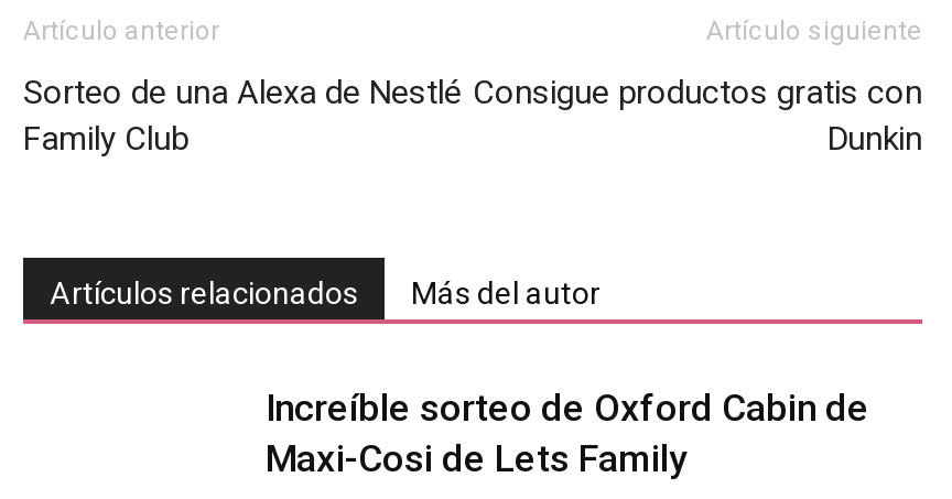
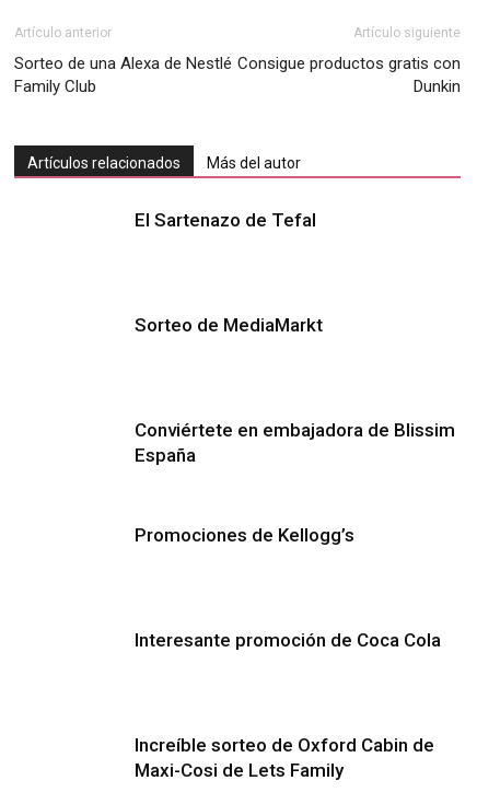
+ El Sartenazo de Tefal

+ Sorteo de MediaMarkt

+ Conviértete en embajadora de Blissim
+ España

+ Promociones de Kellogg’s

+ Interesante promoción de Coca Cola
